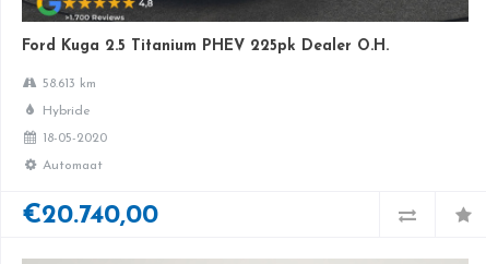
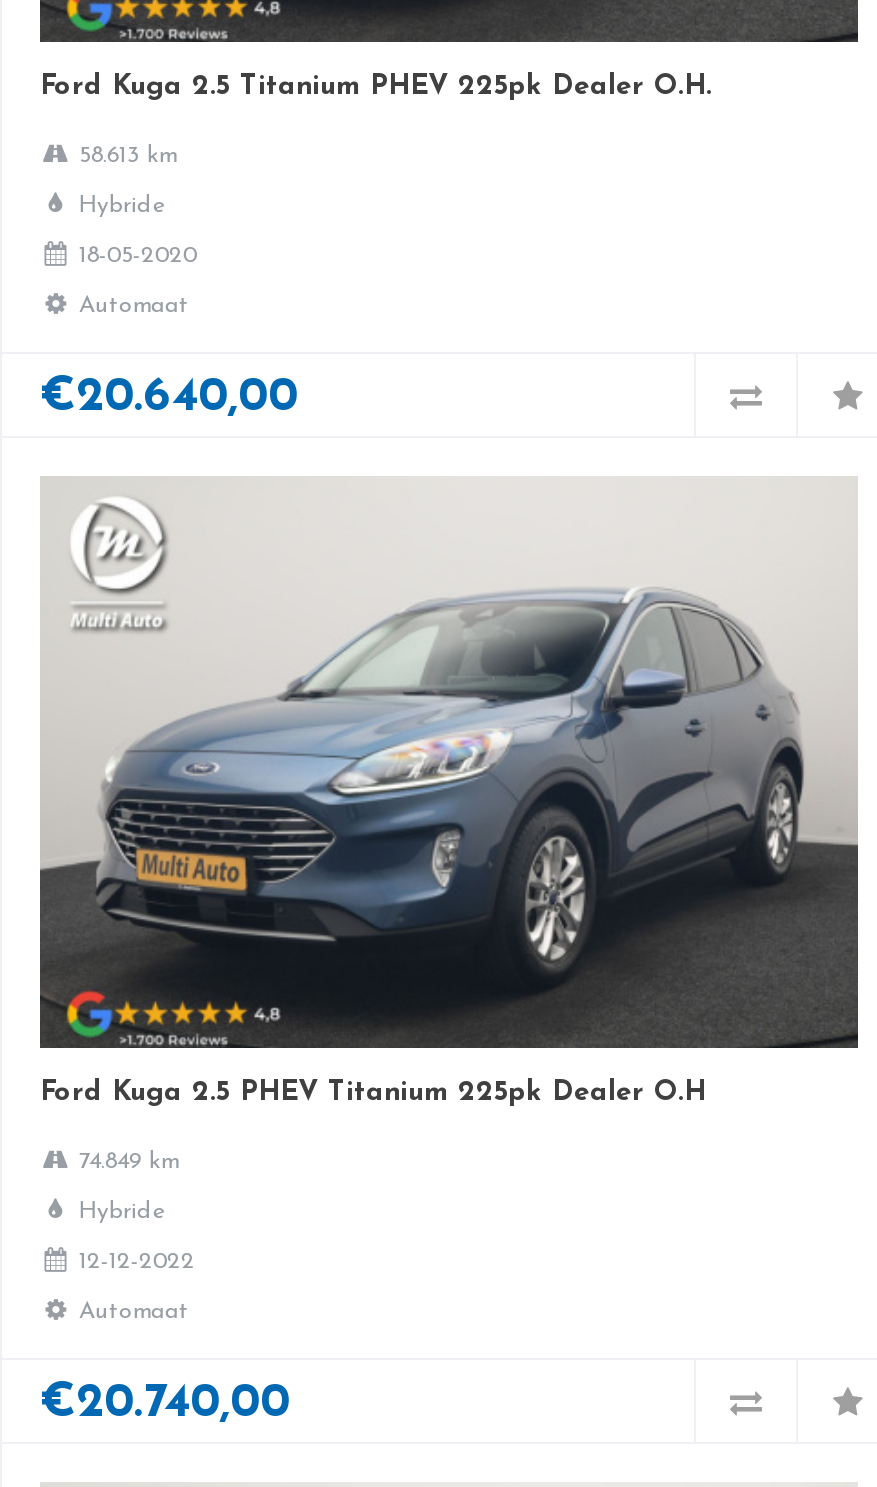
+ €20.640,00

+ [image]
+ Ford Kuga 2.5 PHEV Titanium 225pk Dealer O.H
+ 74.849 km
+ Hybride
+ 12-12-2022
+ Automaat
